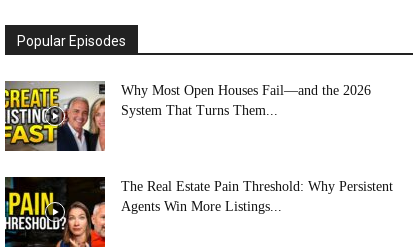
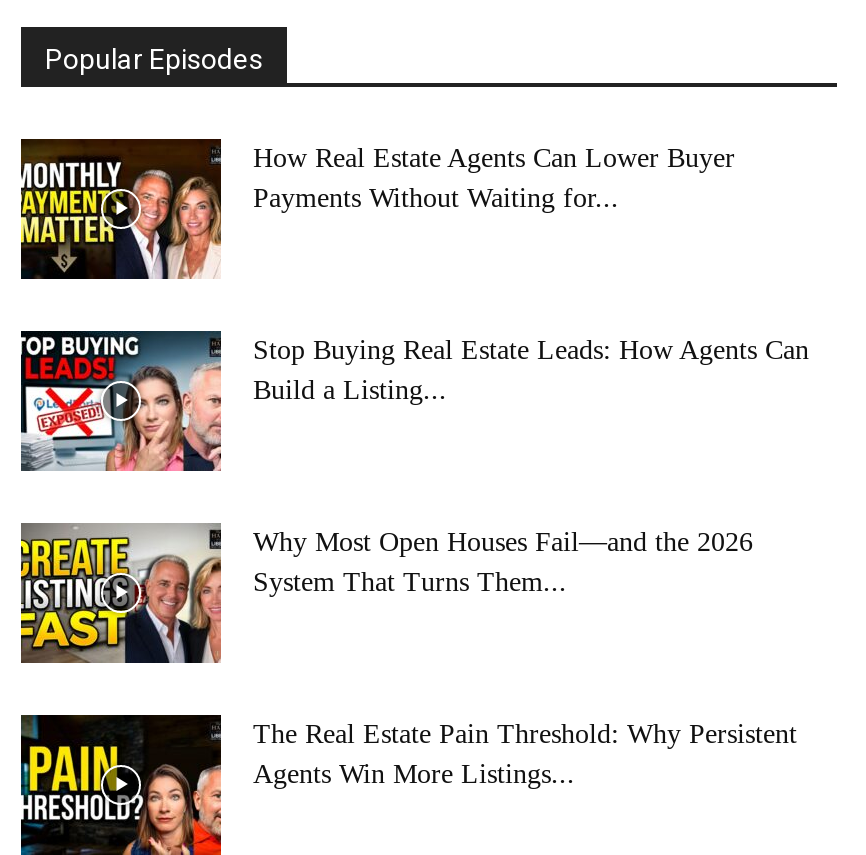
+ [image]
+ How Real Estate Agents Can Lower Buyer
+ Payments Without Waiting for...

+ [image]
+ Stop Buying Real Estate Leads: How Agents Can
+ Build a Listing...
